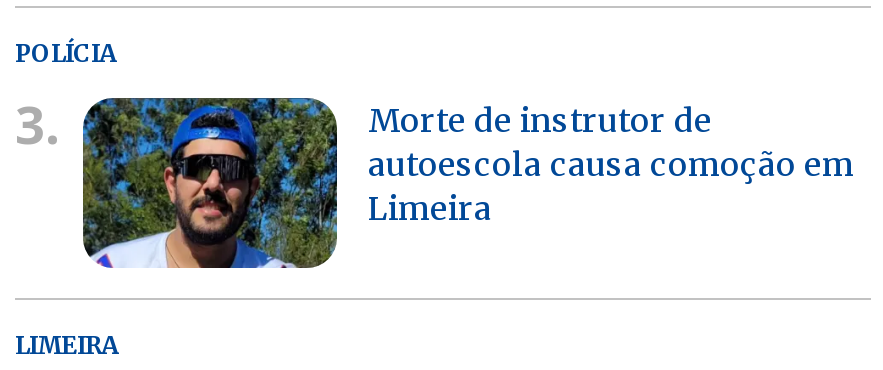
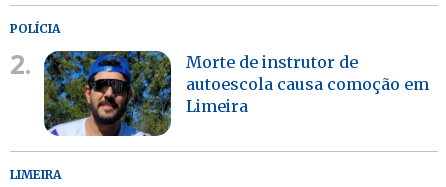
- 3.
+ 2.
